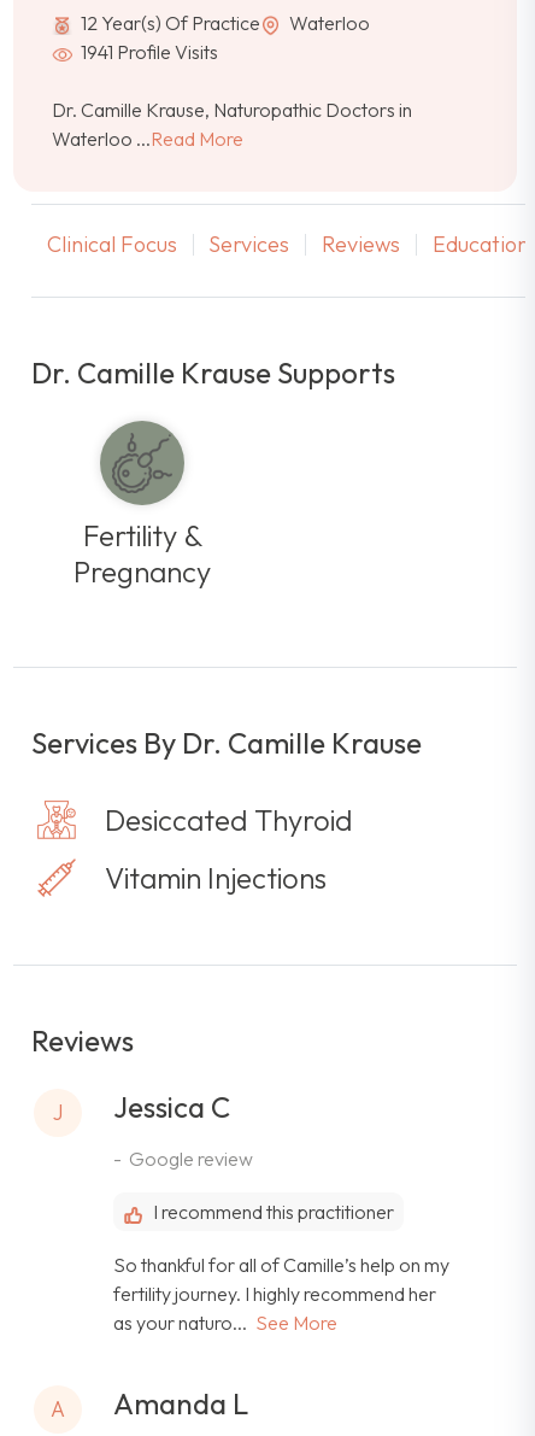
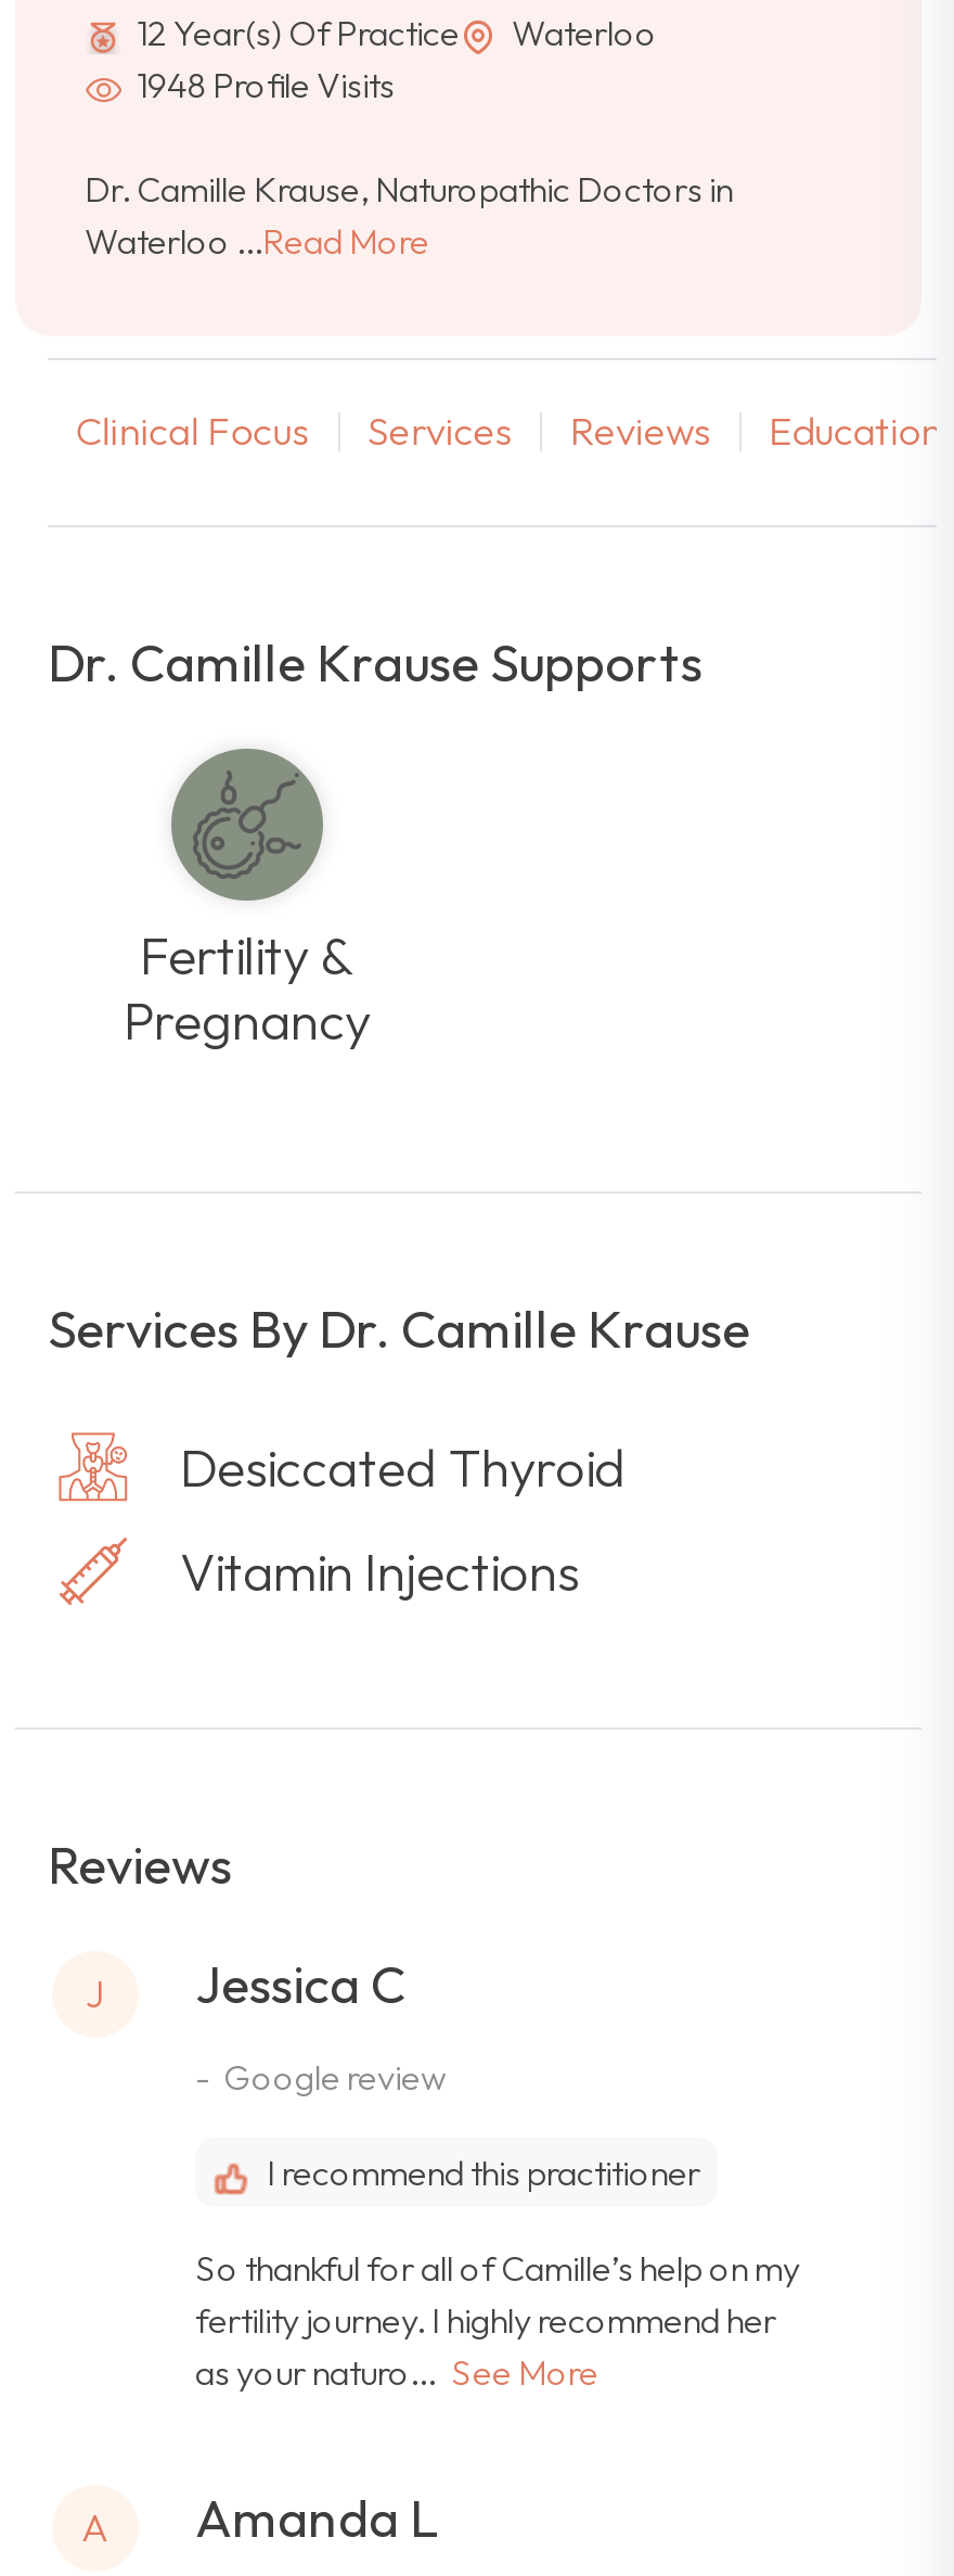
- 1941 Profile Visits
+ 1948 Profile Visits
